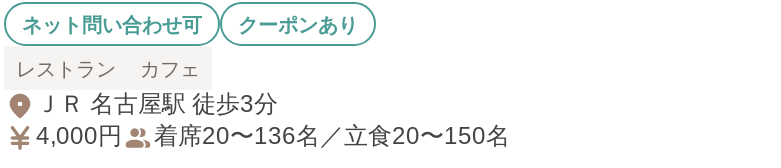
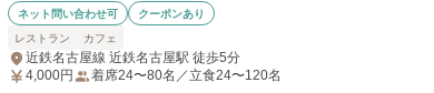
- ＪＲ 名古屋駅 徒歩3分
+ 近鉄名古屋線 近鉄名古屋駅 徒歩5分

- 着席20〜136名／立食20〜150名
+ 着席24〜80名／立食24〜120名
